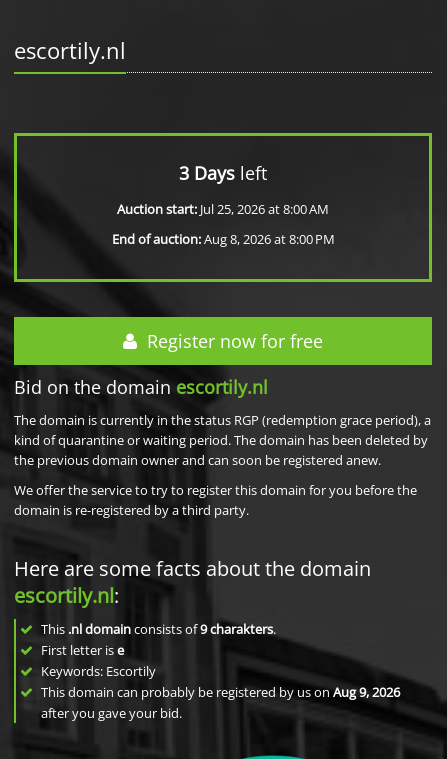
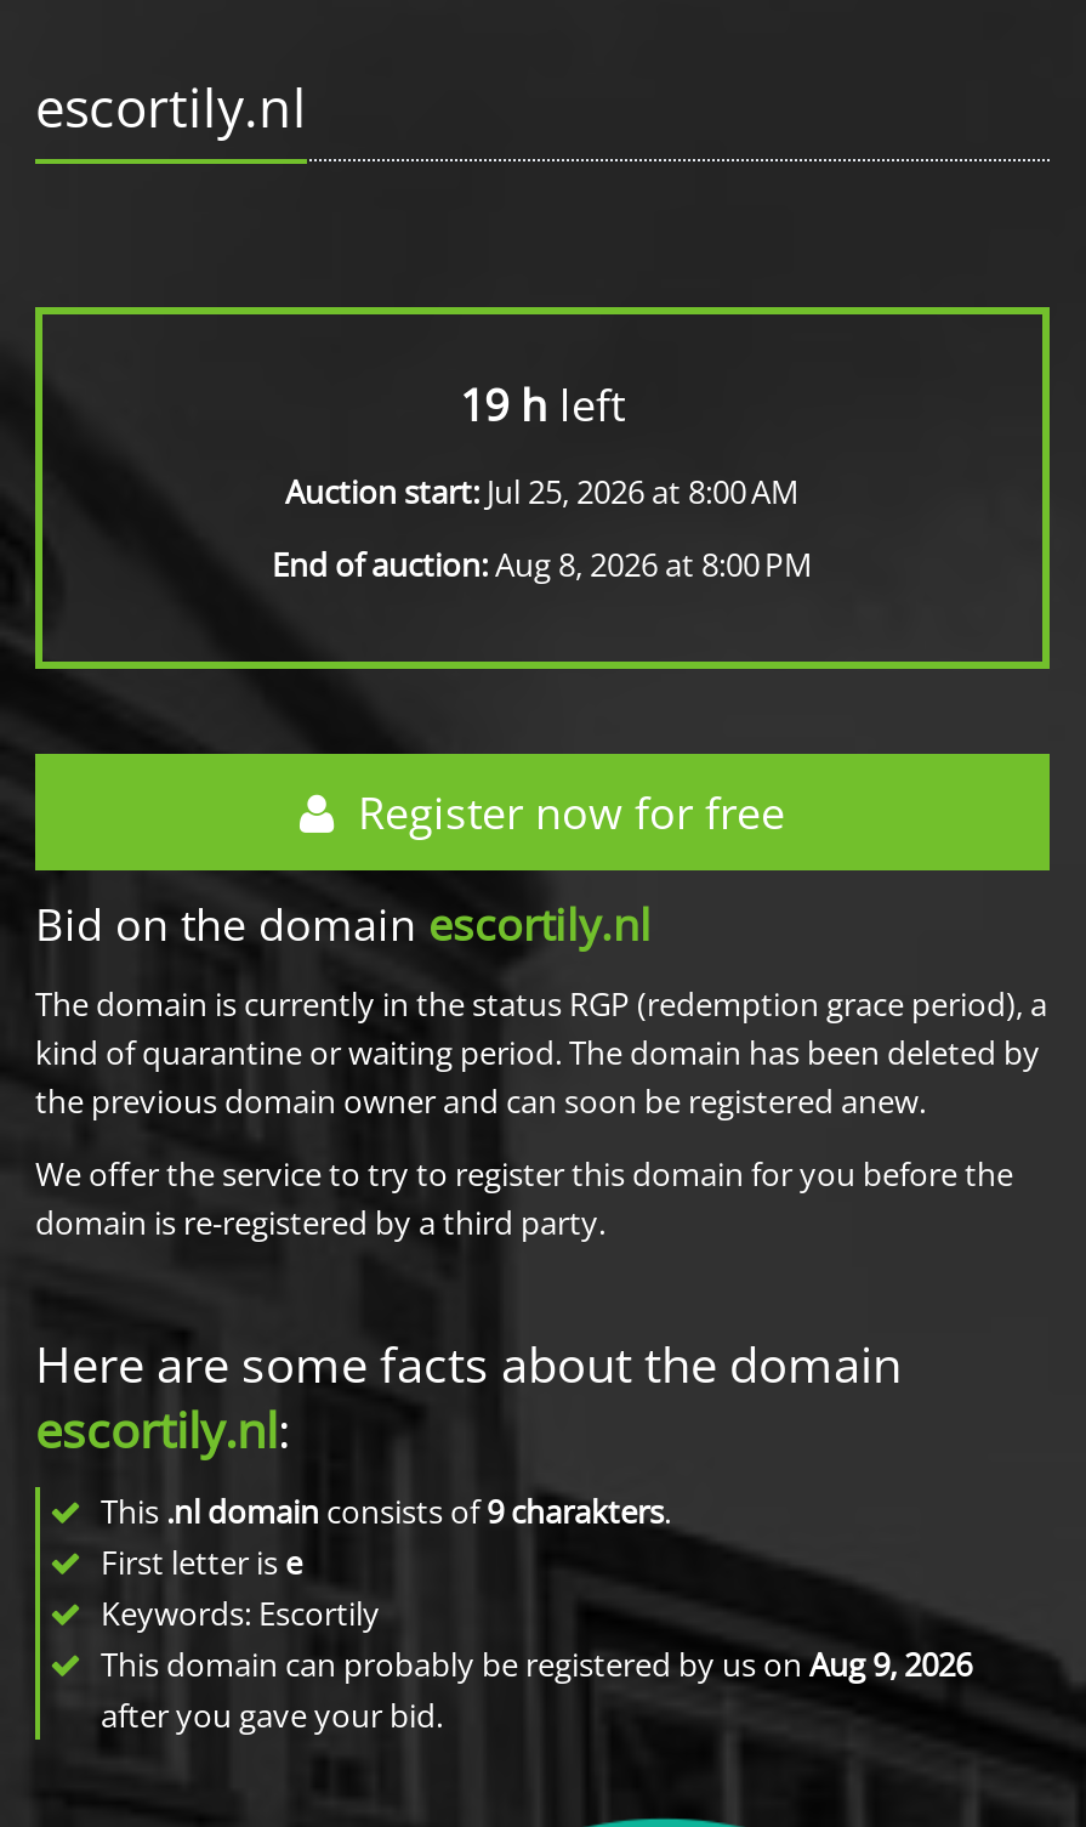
- 3 Days left
+ 19 h left
